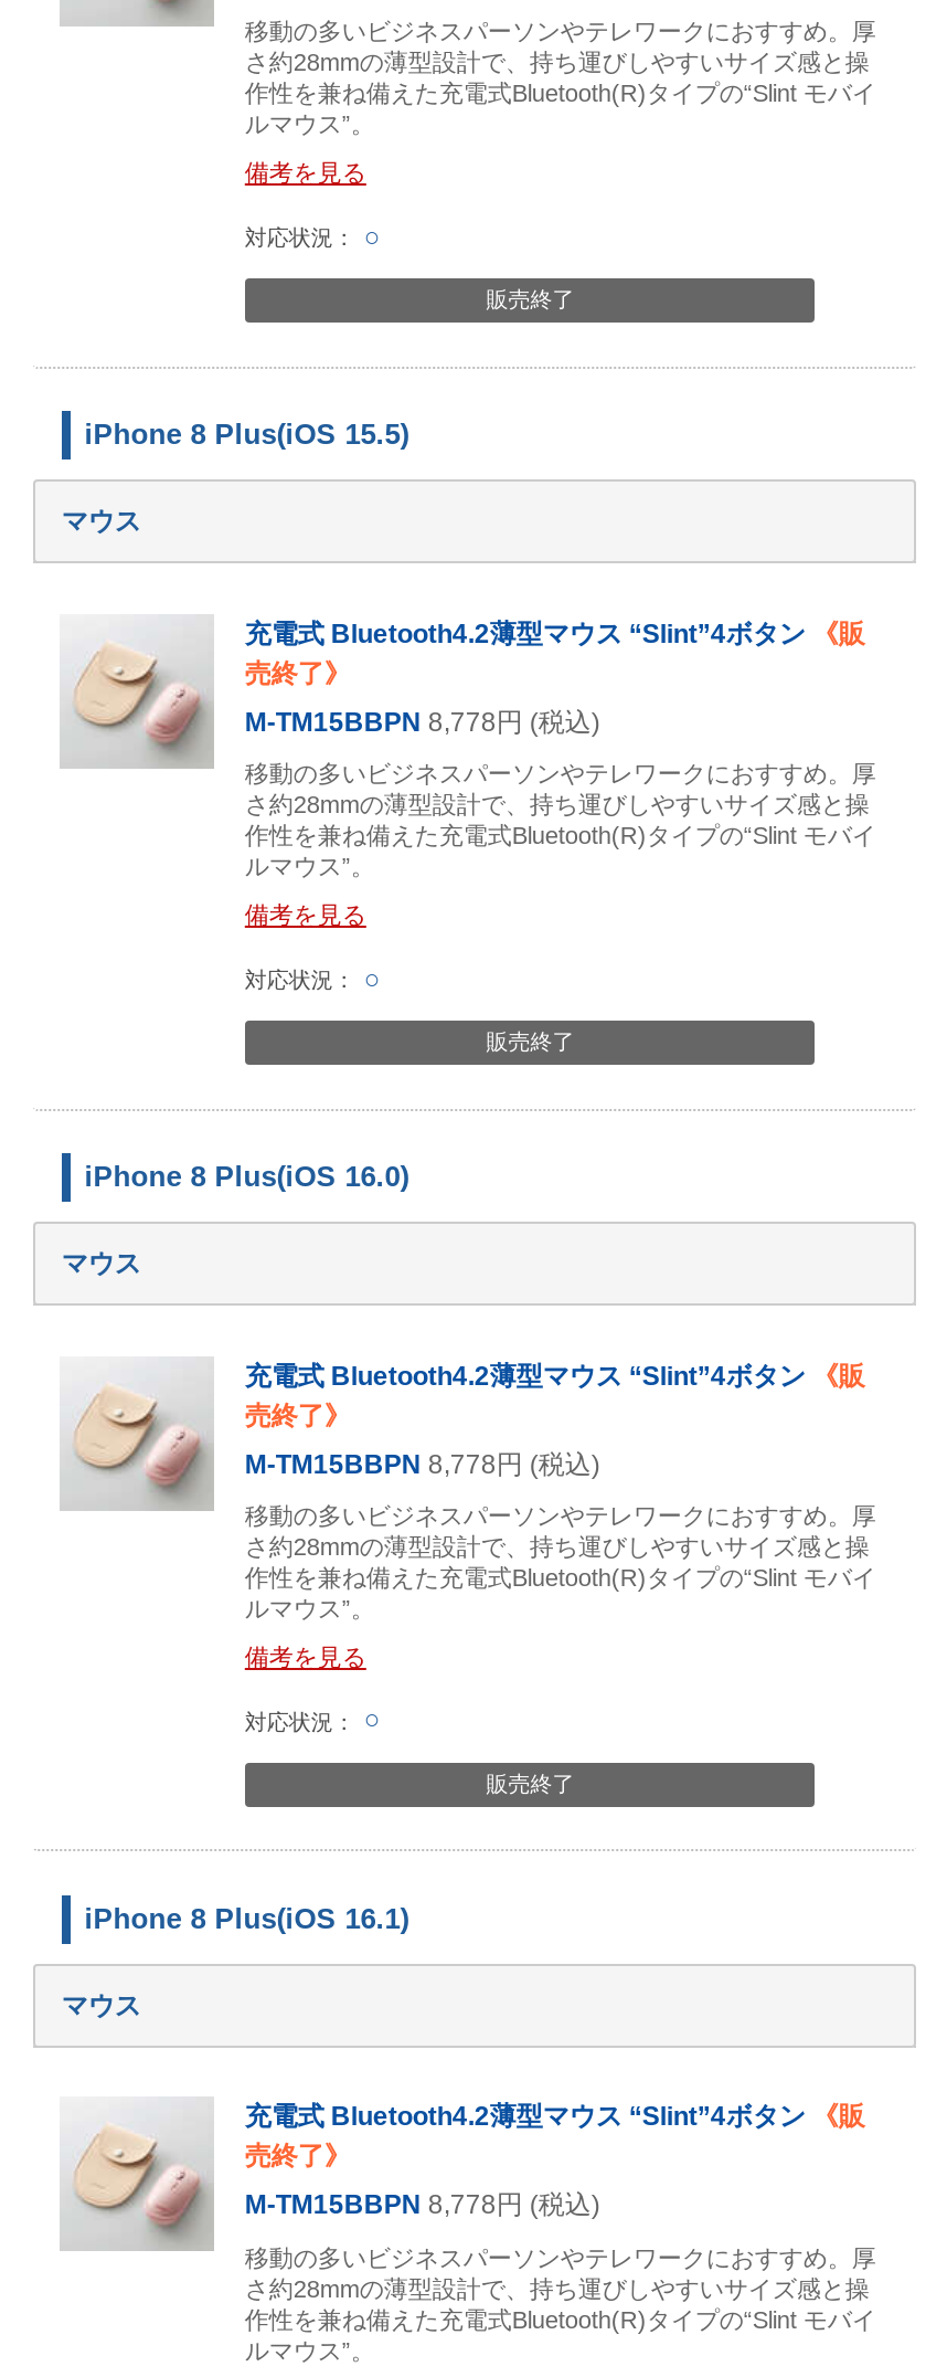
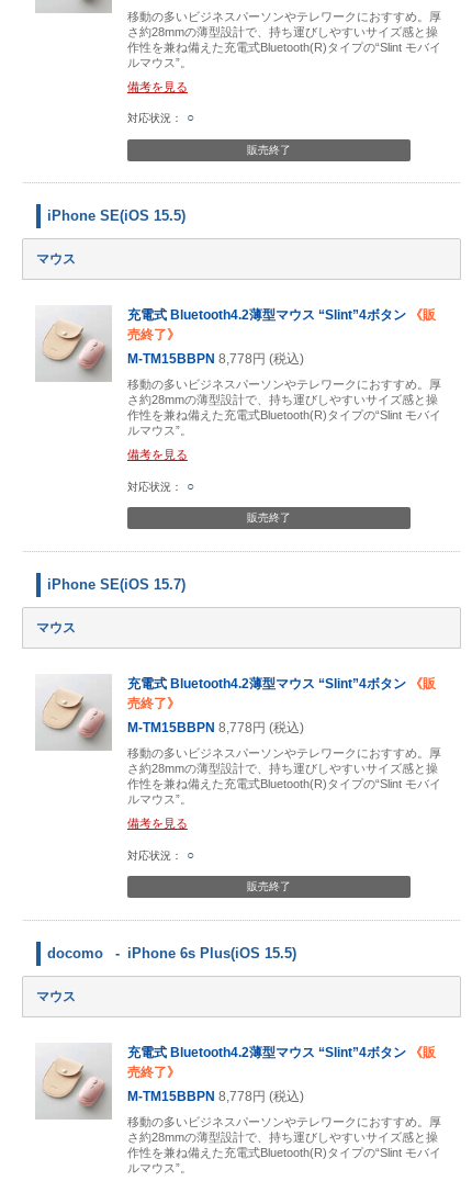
- iPhone 8 Plus(iOS 15.5)
+ iPhone SE(iOS 15.5)

- iPhone 8 Plus(iOS 16.0)
+ iPhone SE(iOS 15.7)

- iPhone 8 Plus(iOS 16.1)
+ docomo
+ iPhone 6s Plus(iOS 15.5)
